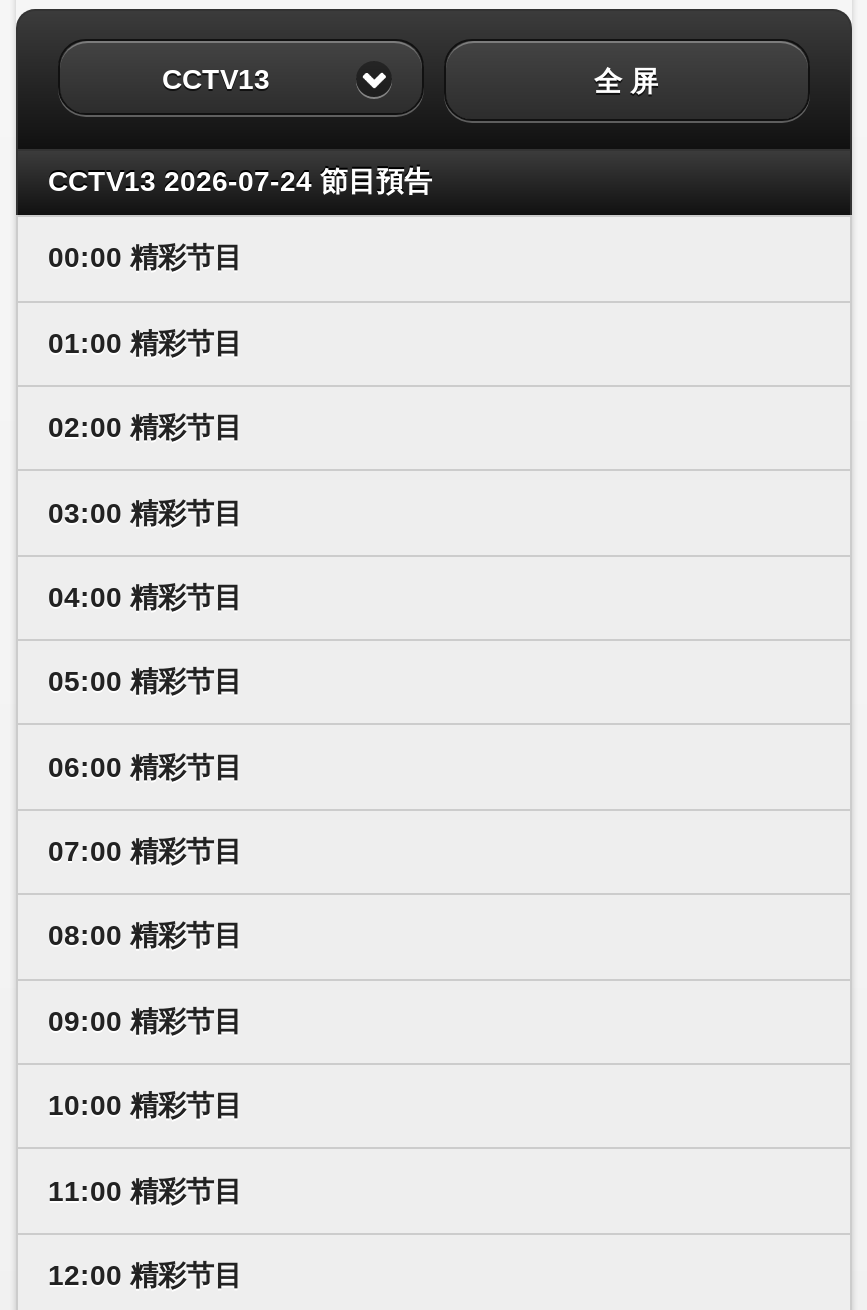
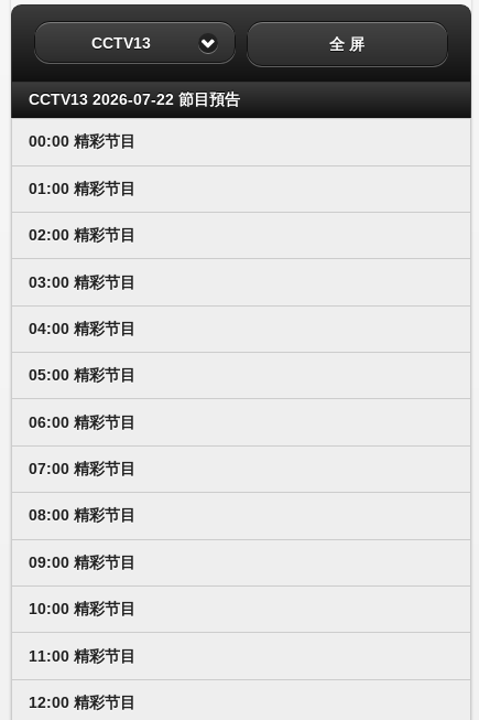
- CCTV13 2026-07-24 節目預告
+ CCTV13 2026-07-22 節目預告
